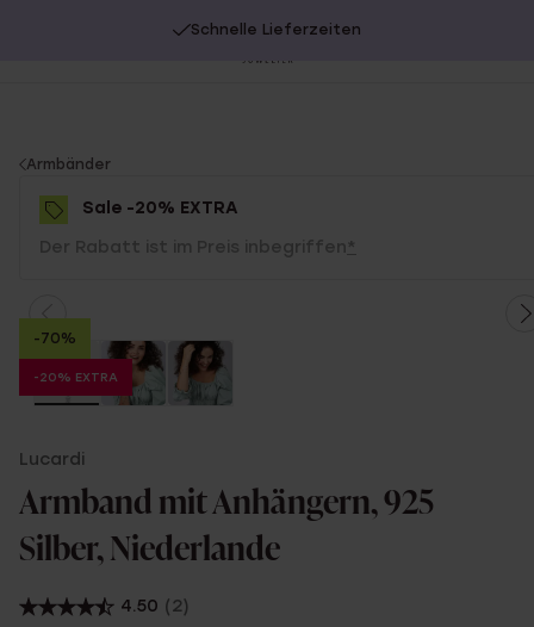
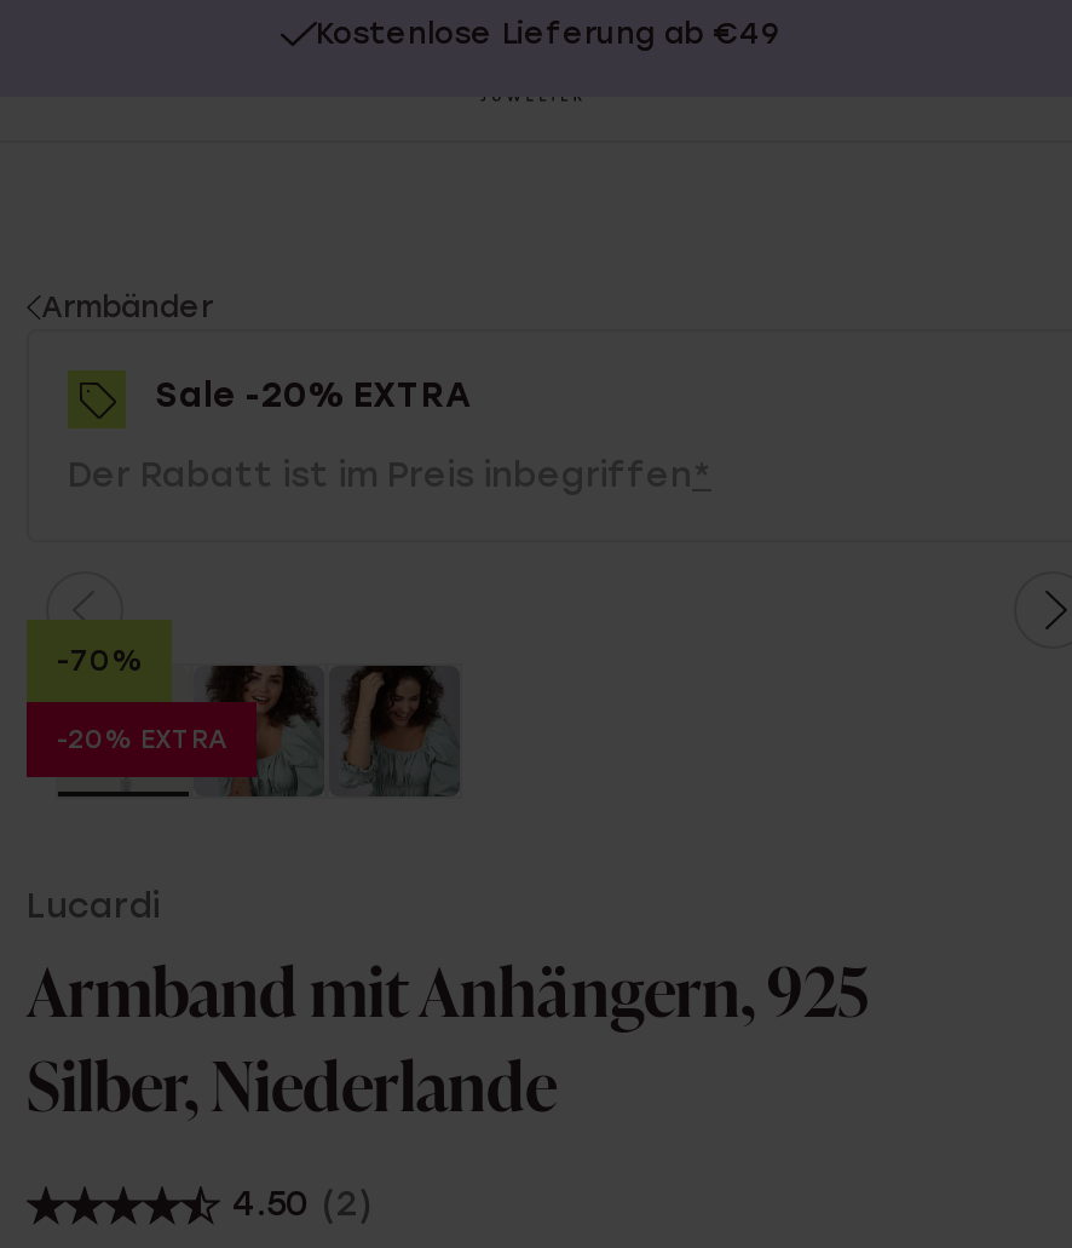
- Schnelle Lieferzeiten
+ Kostenlose Lieferung ab €49
